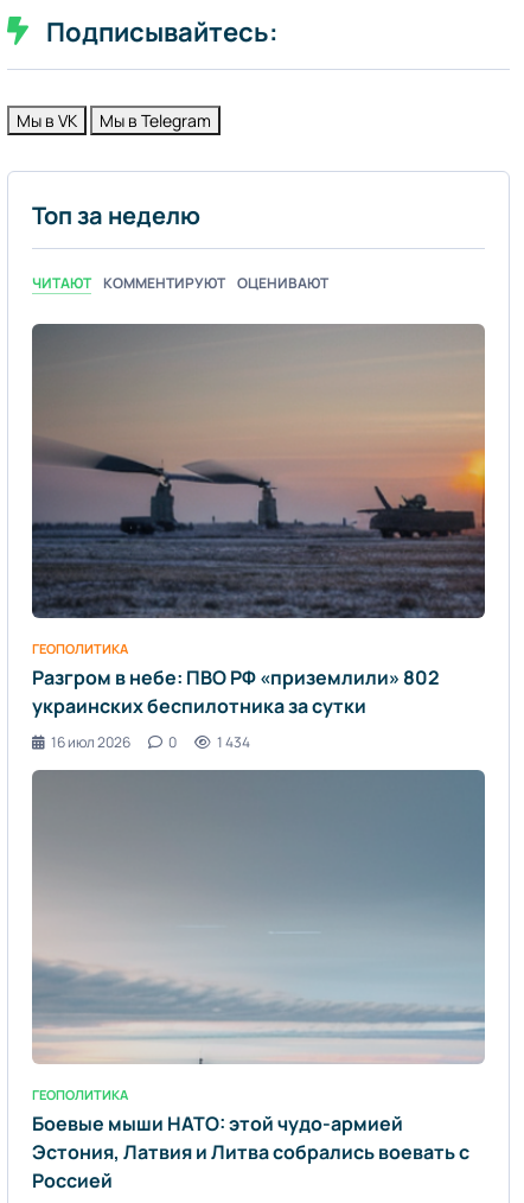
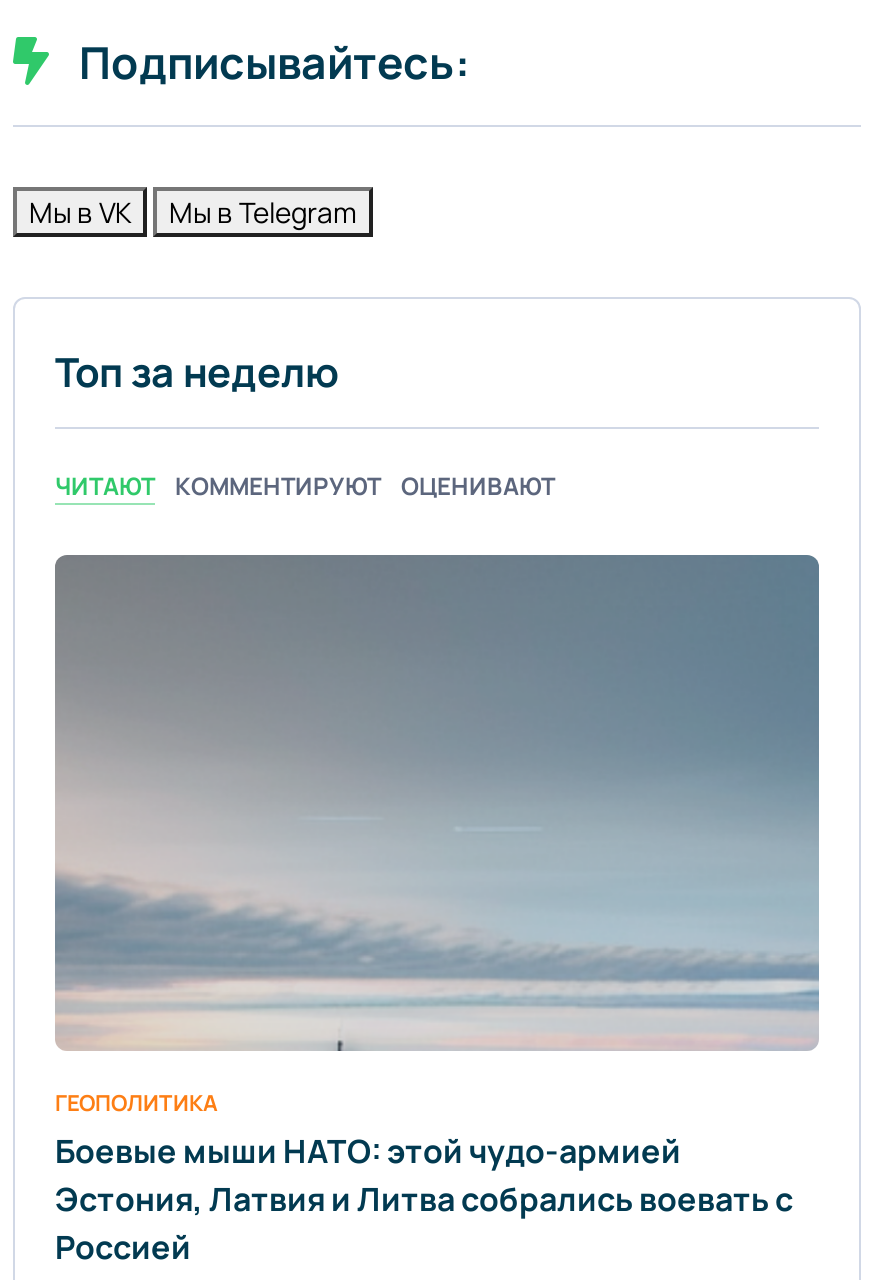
- [image]
+ [image]

- Разгром в небе: ПВО РФ «приземлили» 802
- украинских беспилотника за сутки
- 16 июл 2026
- 0
- 1 434

- ГЕОПОЛИТИКА
